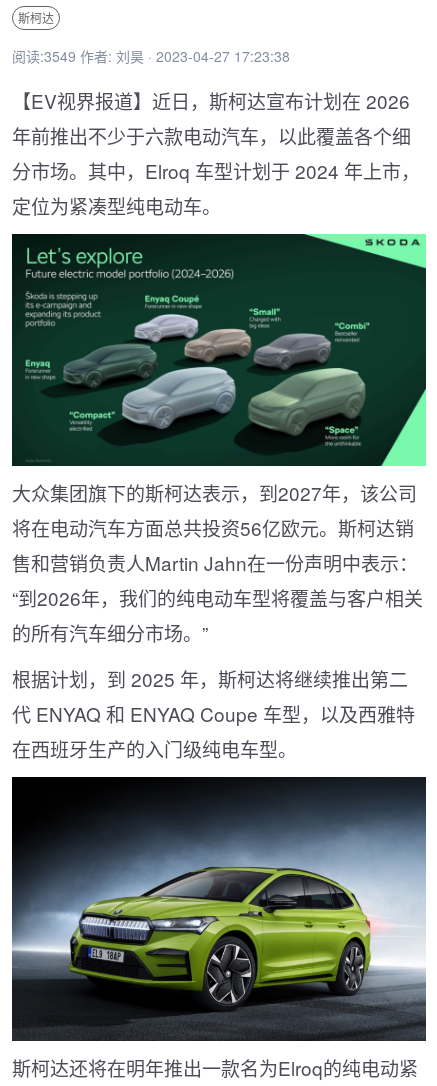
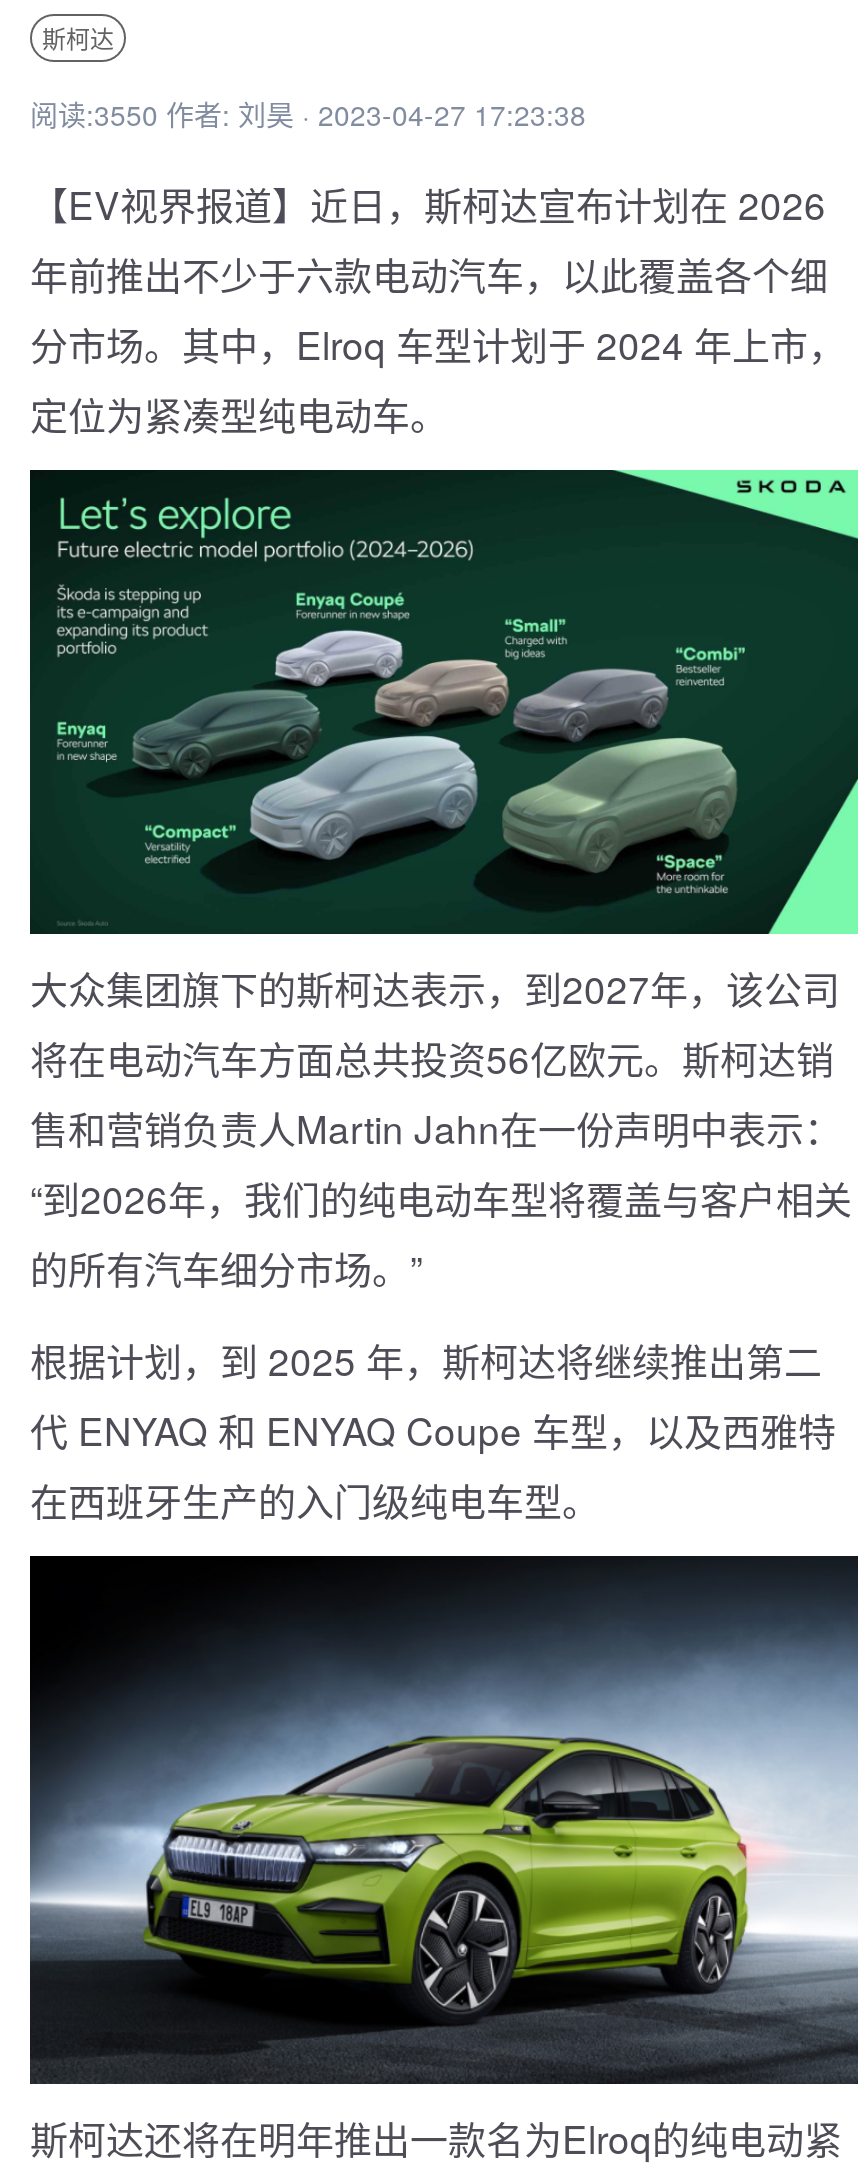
- 阅读:3549 作者: 刘昊 · 2023-04-27 17:23:38
+ 阅读:3550 作者: 刘昊 · 2023-04-27 17:23:38
